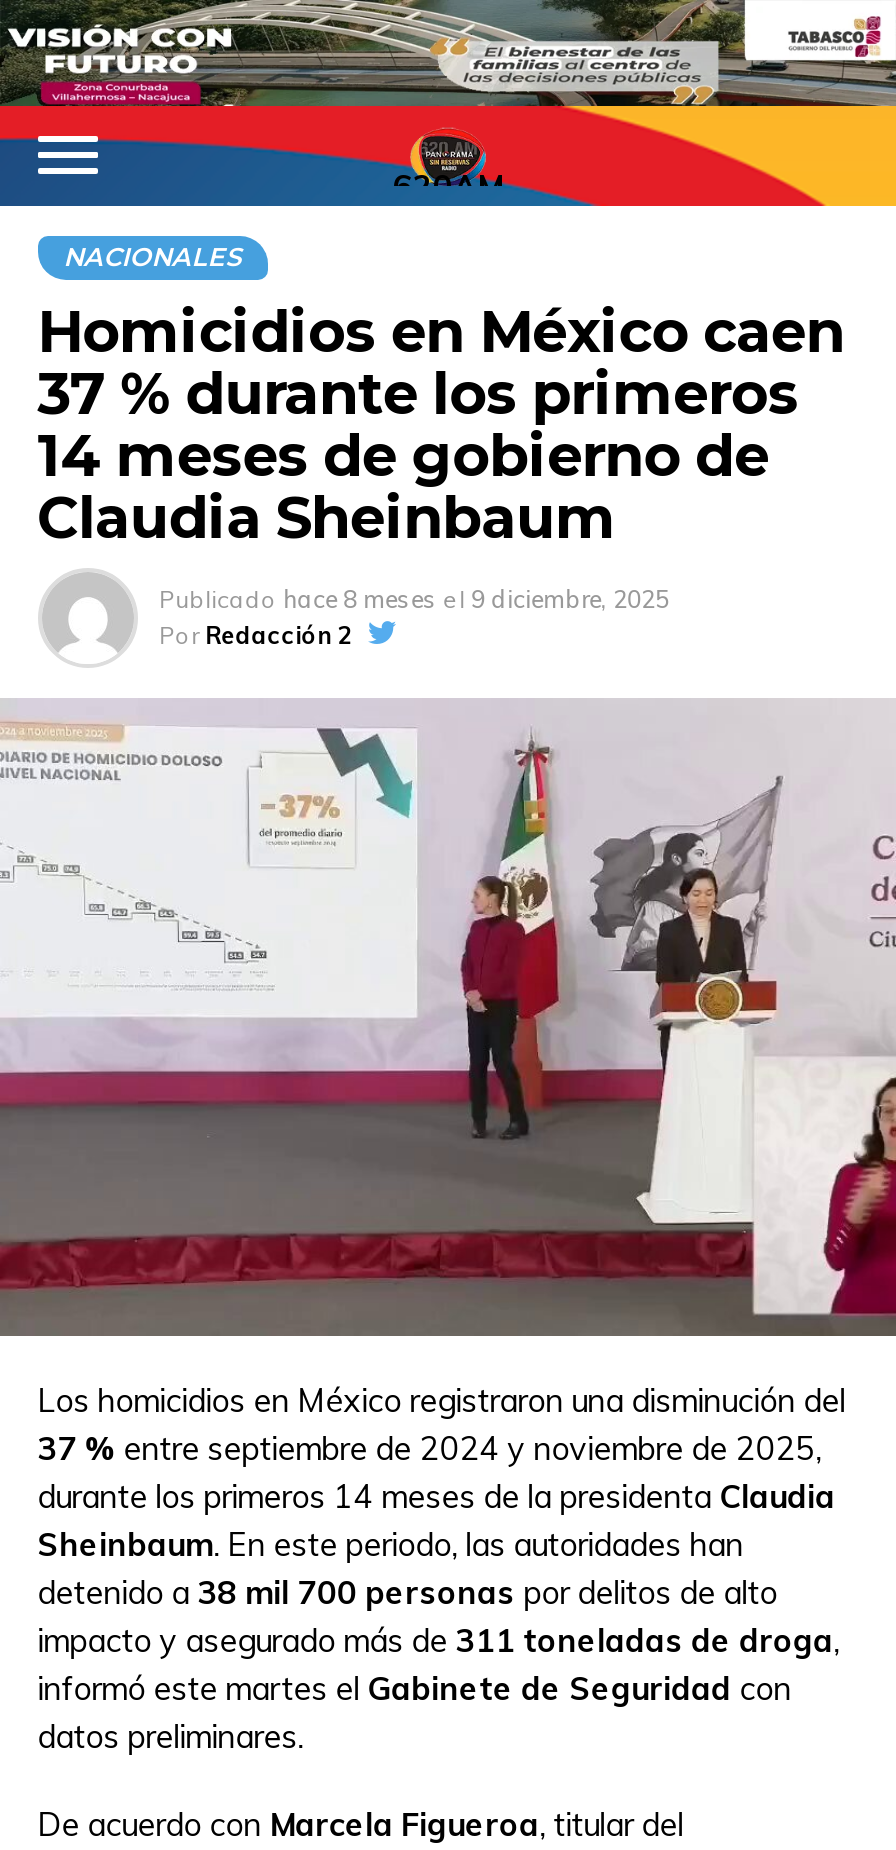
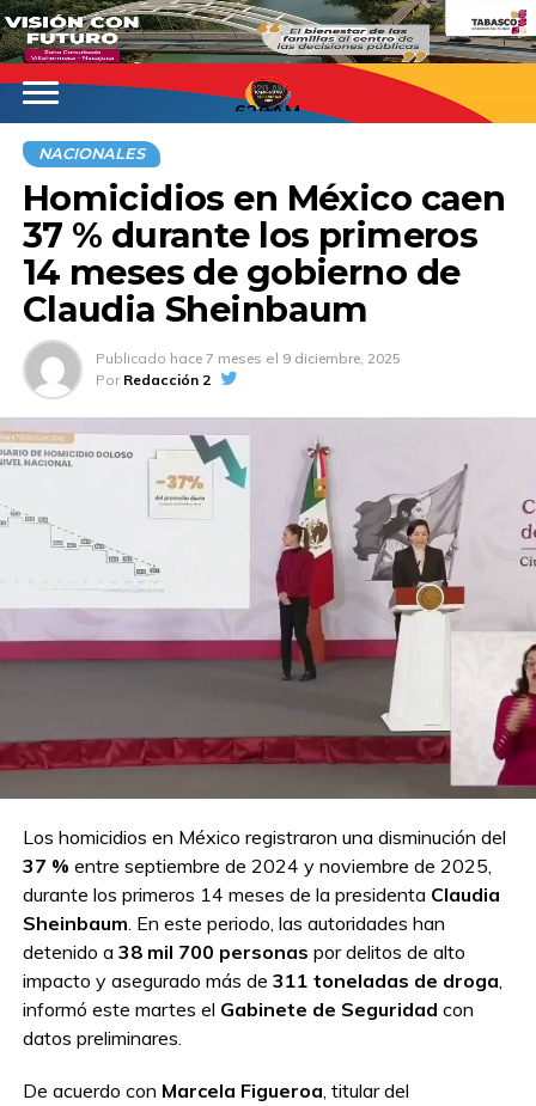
- Publicado hace 8 meses el 9 diciembre, 2025
+ Publicado hace 7 meses el 9 diciembre, 2025
